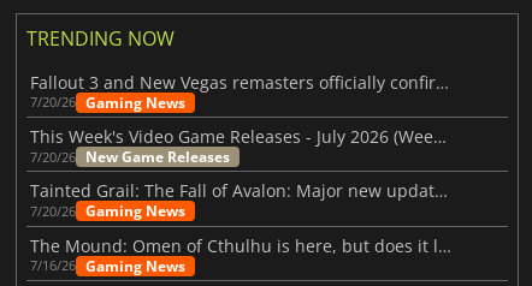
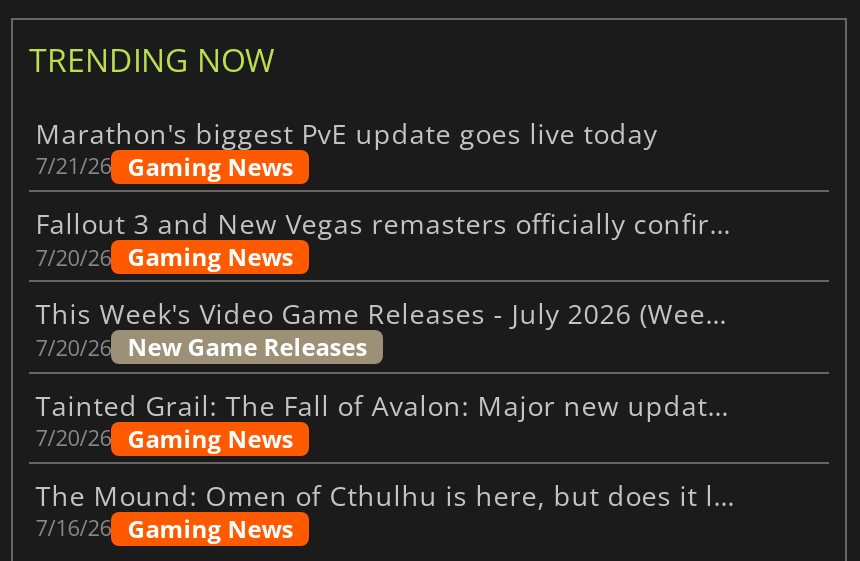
+ Marathon's biggest PvE update goes live today
+ 7/21/26 Gaming News
